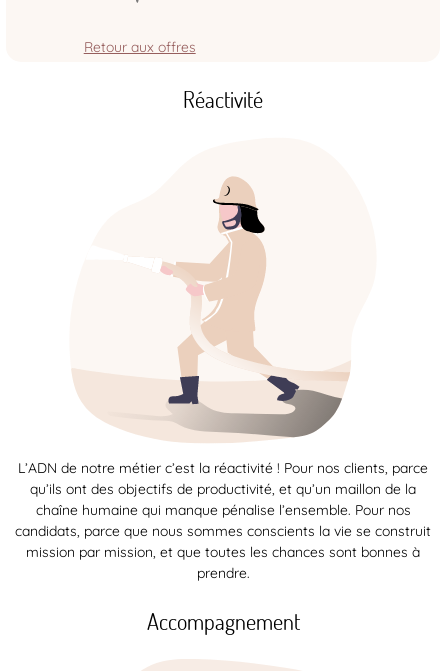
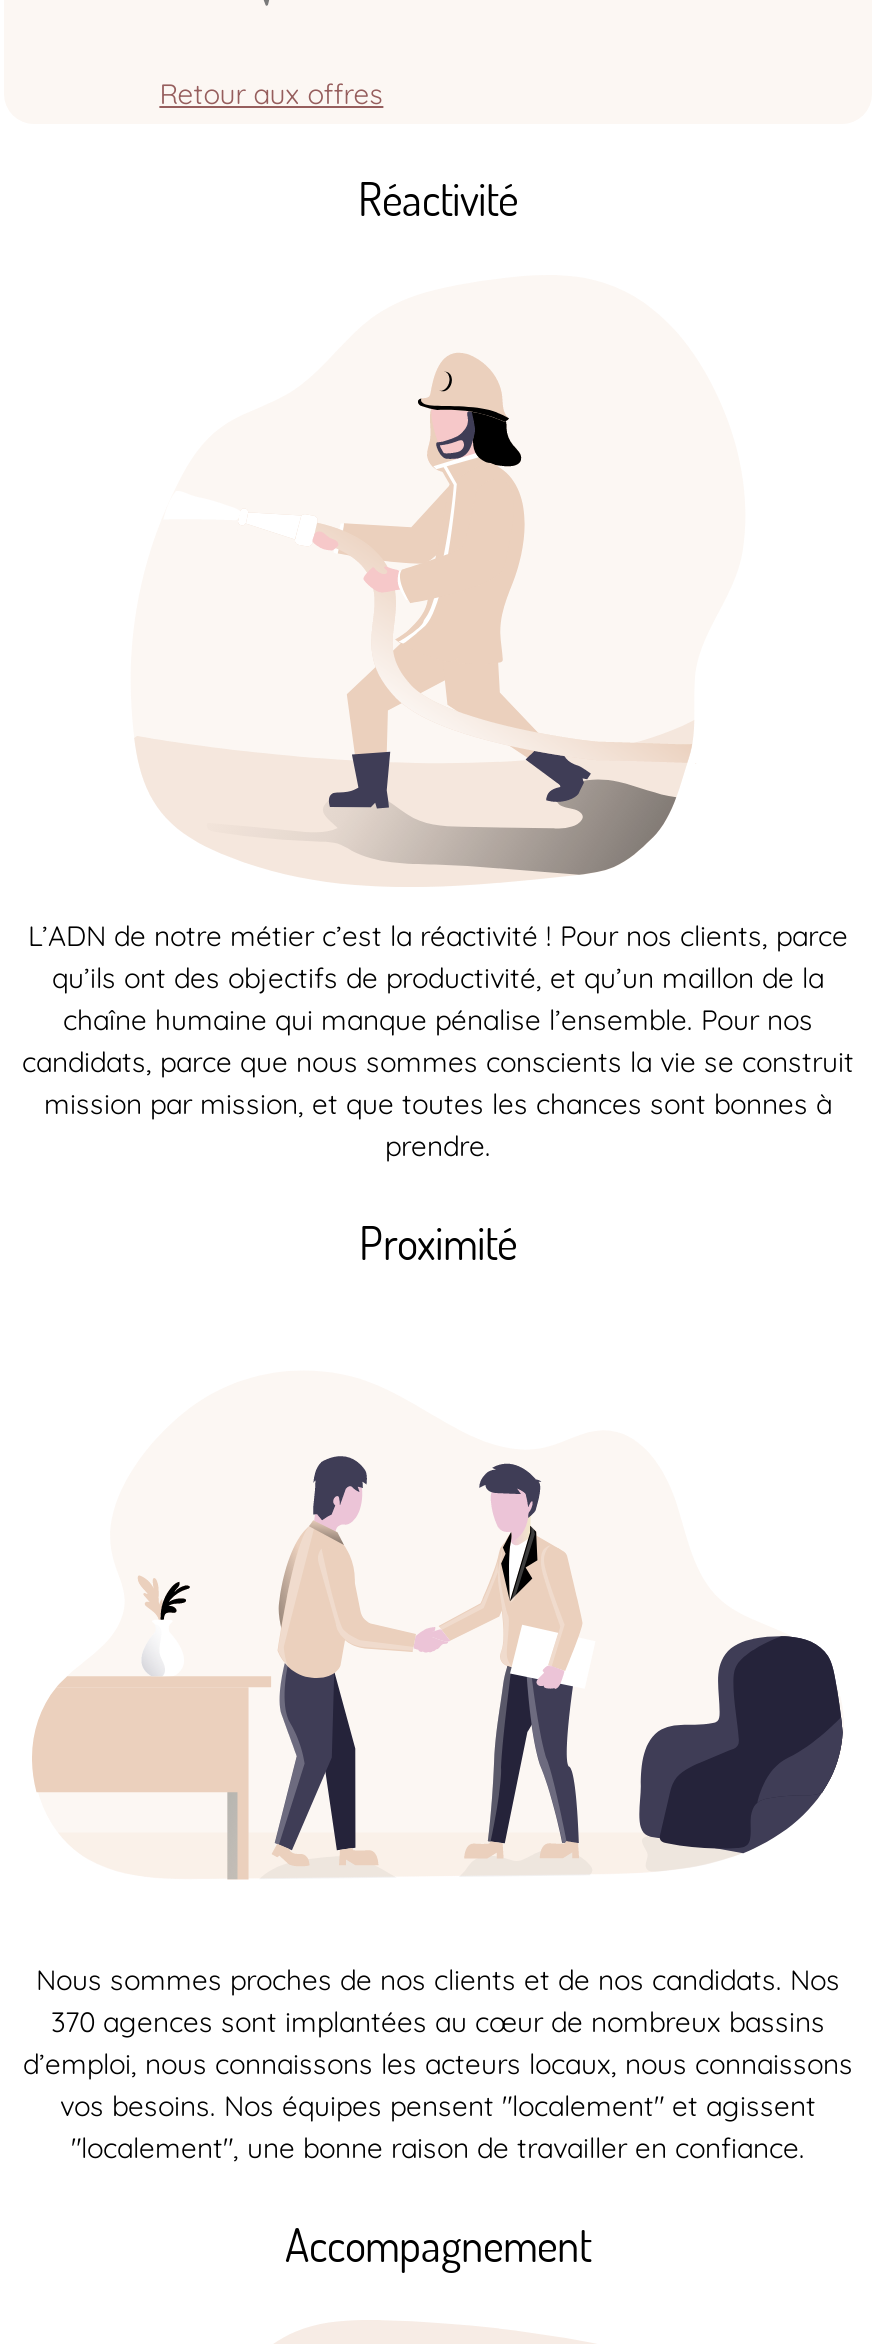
+ Nous sommes proches de nos clients et de nos candidats. Nos
+ 370 agences sont implantées au cœur de nombreux bassins
+ d’emploi, nous connaissons les acteurs locaux, nous connaissons
+ vos besoins. Nos équipes pensent "localement" et agissent
+ "localement", une bonne raison de travailler en confiance.

+ [image]

+ Proximité

+ [image]

+ [image]
